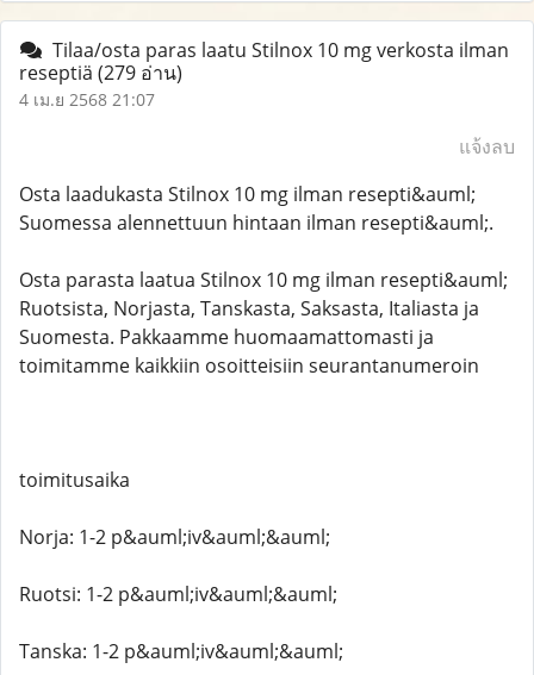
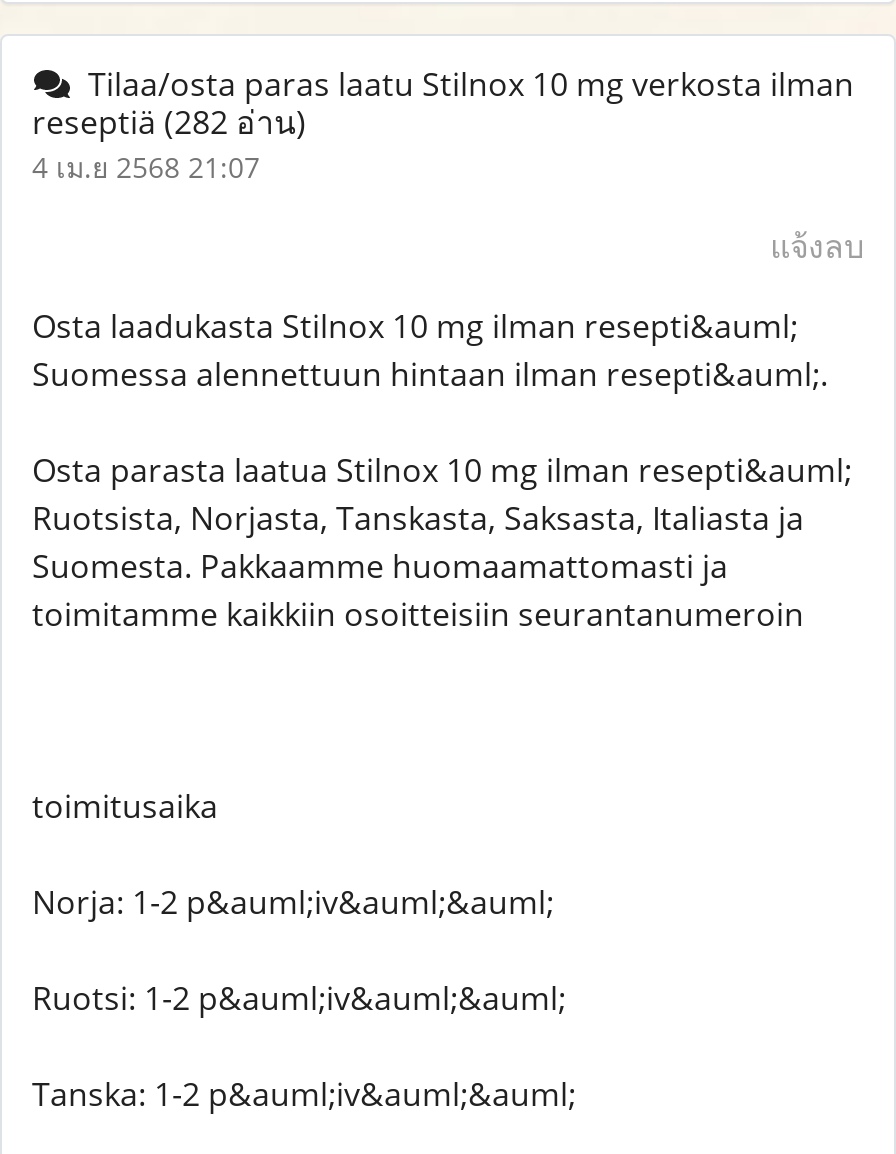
- reseptiä (279 อ่าน)
+ reseptiä (282 อ่าน)
